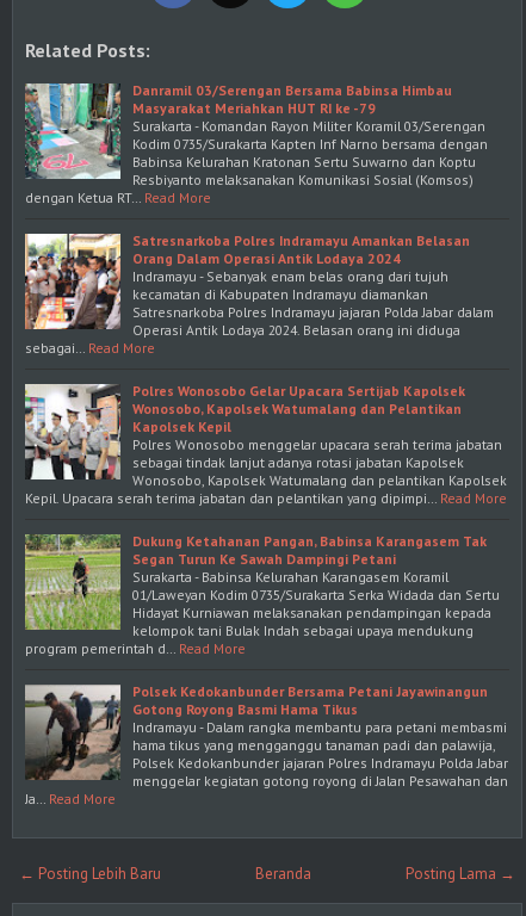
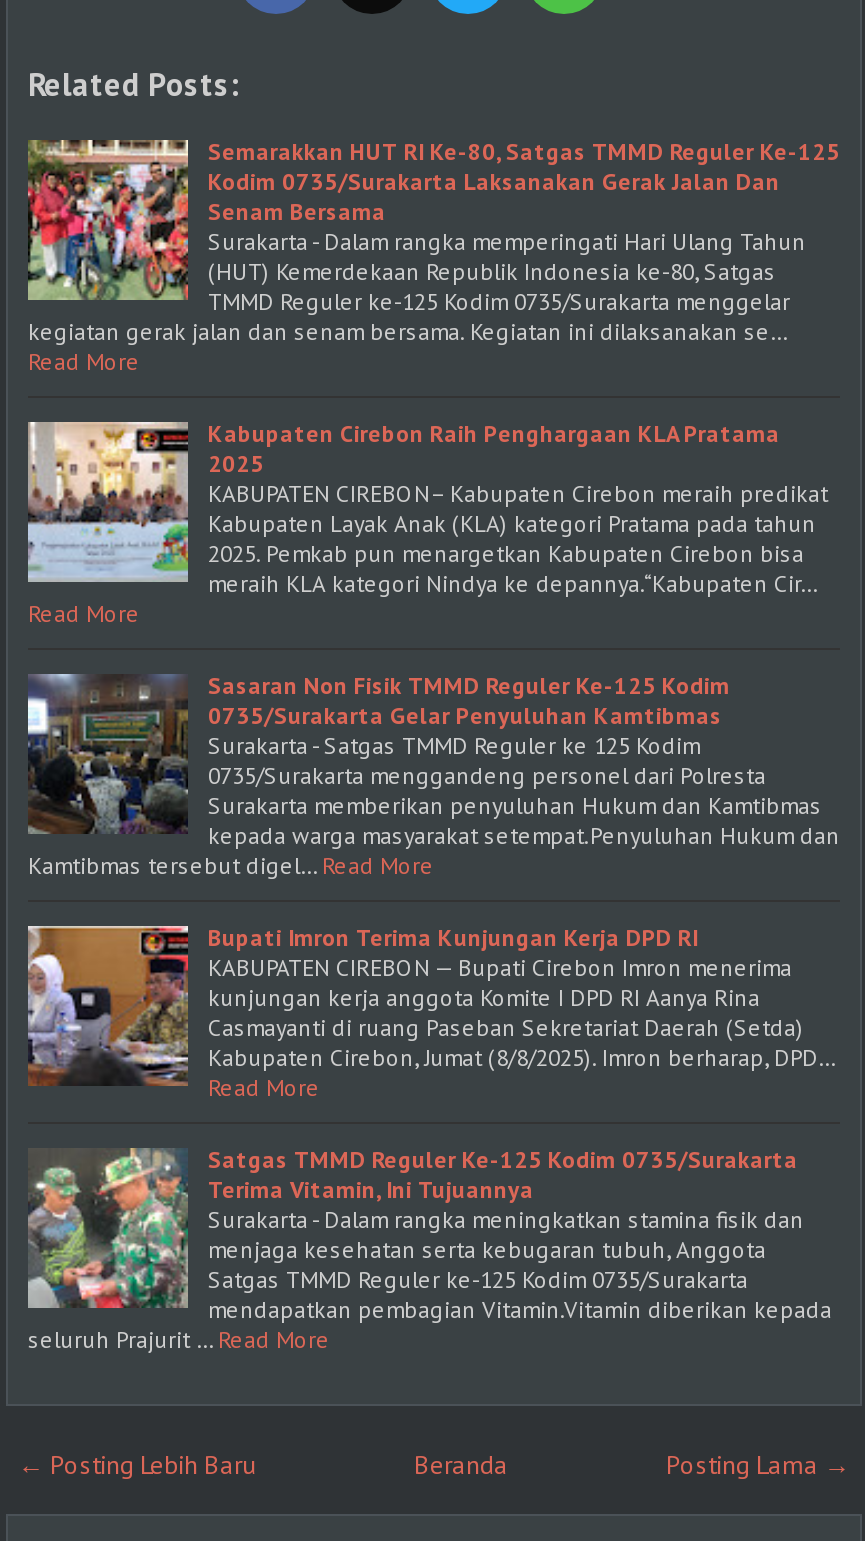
- [image]
- Danramil 03/Serengan Bersama Babinsa Himbau
- Masyarakat Meriahkan HUT RI ke -79
- Surakarta - Komandan Rayon Militer Koramil 03/Serengan
- Kodim 0735/Surakarta Kapten Inf Narno bersama dengan
- Babinsa Kelurahan Kratonan Sertu Suwarno dan Koptu
- Resbiyanto melaksanakan Komunikasi Sosial (Komsos)
- dengan Ketua RT… Read More
+ [image]
+ Semarakkan HUT RI Ke-80, Satgas TMMD Reguler Ke-125
+ Kodim 0735/Surakarta Laksanakan Gerak Jalan Dan
+ Senam Bersama
+ Surakarta - Dalam rangka memperingati Hari Ulang Tahun
+ (HUT) Kemerdekaan Republik Indonesia ke-80, Satgas
+ TMMD Reguler ke-125 Kodim 0735/Surakarta menggelar
+ kegiatan gerak jalan dan senam bersama. Kegiatan ini dilaksanakan se…
+ Read More

- [image]
- Satresnarkoba Polres Indramayu Amankan Belasan
- Orang Dalam Operasi Antik Lodaya 2024
- Indramayu - Sebanyak enam belas orang dari tujuh
- kecamatan di Kabupaten Indramayu diamankan
- Satresnarkoba Polres Indramayu jajaran Polda Jabar dalam
- Operasi Antik Lodaya 2024. Belasan orang ini diduga
- sebagai… Read More
+ [image]
+ Kabupaten Cirebon Raih Penghargaan KLA Pratama
+ 2025
+ KABUPATEN CIREBON– Kabupaten Cirebon meraih predikat
+ Kabupaten Layak Anak (KLA) kategori Pratama pada tahun
+ 2025. Pemkab pun menargetkan Kabupaten Cirebon bisa
+ meraih KLA kategori Nindya ke depannya.“Kabupaten Cir…
+ Read More

- [image]
- Polres Wonosobo Gelar Upacara Sertijab Kapolsek
- Wonosobo, Kapolsek Watumalang dan Pelantikan
- Kapolsek Kepil
- Polres Wonosobo menggelar upacara serah terima jabatan
- sebagai tindak lanjut adanya rotasi jabatan Kapolsek
- Wonosobo, Kapolsek Watumalang dan pelantikan Kapolsek
- Kepil. Upacara serah terima jabatan dan pelantikan yang dipimpi… Read More
+ [image]
+ Sasaran Non Fisik TMMD Reguler Ke-125 Kodim
+ 0735/Surakarta Gelar Penyuluhan Kamtibmas
+ Surakarta - Satgas TMMD Reguler ke 125 Kodim
+ 0735/Surakarta menggandeng personel dari Polresta
+ Surakarta memberikan penyuluhan Hukum dan Kamtibmas
+ kepada warga masyarakat setempat.Penyuluhan Hukum dan
+ Kamtibmas tersebut digel… Read More

- [image]
- Dukung Ketahanan Pangan, Babinsa Karangasem Tak
- Segan Turun Ke Sawah Dampingi Petani
- Surakarta - Babinsa Kelurahan Karangasem Koramil
- 01/Laweyan Kodim 0735/Surakarta Serka Widada dan Sertu
- Hidayat Kurniawan melaksanakan pendampingan kepada
- kelompok tani Bulak Indah sebagai upaya mendukung
- program pemerintah d… Read More
+ [image]
+ Bupati Imron Terima Kunjungan Kerja DPD RI
+ KABUPATEN CIREBON — Bupati Cirebon Imron menerima
+ kunjungan kerja anggota Komite I DPD RI Aanya Rina
+ Casmayanti di ruang Paseban Sekretariat Daerah (Setda)
+ Kabupaten Cirebon, Jumat (8/8/2025). Imron berharap, DPD…
+ Read More

- [image]
- Polsek Kedokanbunder Bersama Petani Jayawinangun
- Gotong Royong Basmi Hama Tikus
- Indramayu - Dalam rangka membantu para petani membasmi
- hama tikus yang mengganggu tanaman padi dan palawija,
- Polsek Kedokanbunder jajaran Polres Indramayu Polda Jabar
- menggelar kegiatan gotong royong di Jalan Pesawahan dan
- Ja… Read More
+ [image]
+ Satgas TMMD Reguler Ke-125 Kodim 0735/Surakarta
+ Terima Vitamin, Ini Tujuannya
+ Surakarta - Dalam rangka meningkatkan stamina fisik dan
+ menjaga kesehatan serta kebugaran tubuh, Anggota
+ Satgas TMMD Reguler ke-125 Kodim 0735/Surakarta
+ mendapatkan pembagian Vitamin.Vitamin diberikan kepada
+ seluruh Prajurit … Read More
